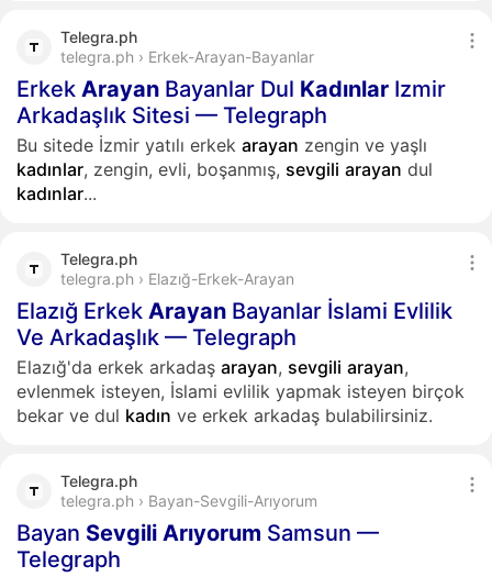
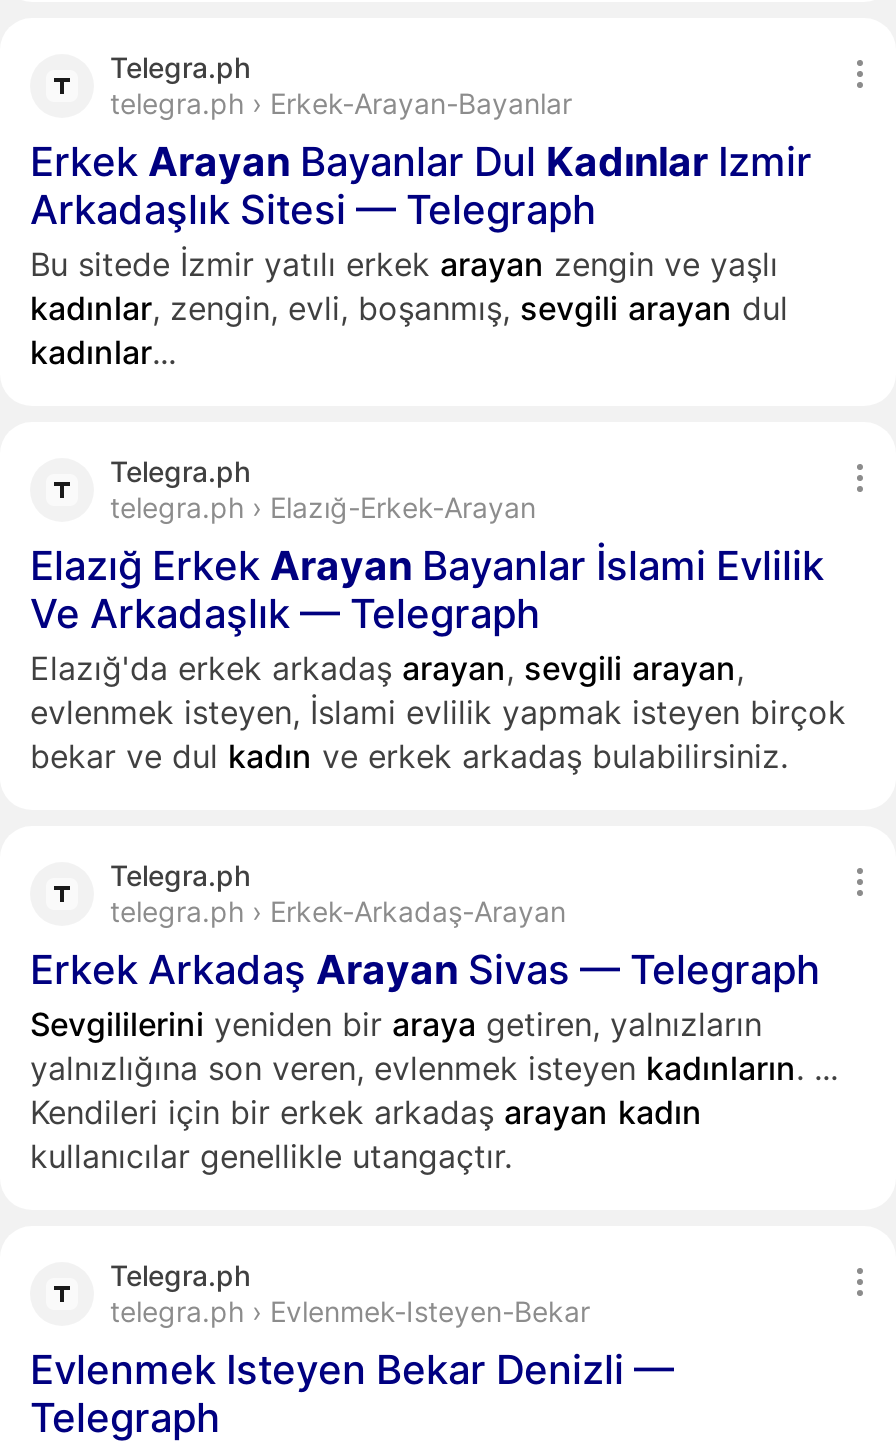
- telegra.ph › Bayan-Sevgili-Arıyorum
- Bayan Sevgili Arıyorum Samsun —
+ telegra.ph › Erkek-Arkadaş-Arayan
+ Erkek Arkadaş Arayan Sivas — Telegraph
+ Sevgililerini yeniden bir araya getiren, yalnızların
+ yalnızlığına son veren, evlenmek isteyen kadınların....
+ Kendileri için bir erkek arkadaş arayan kadın
+ kullanıcılar genellikle utangaçtır.
+ Telegra.ph
+ telegra.ph › Evlenmek-Isteyen-Bekar
+ Evlenmek Isteyen Bekar Denizli —
